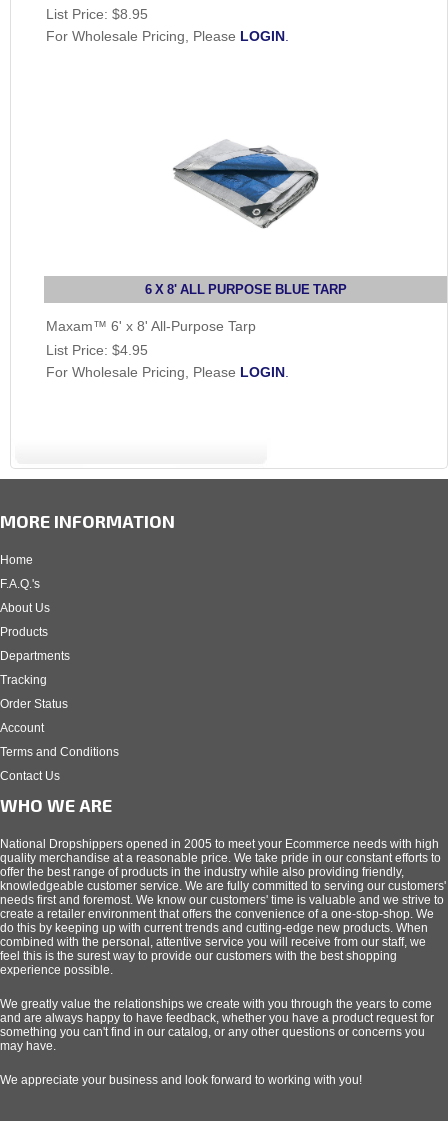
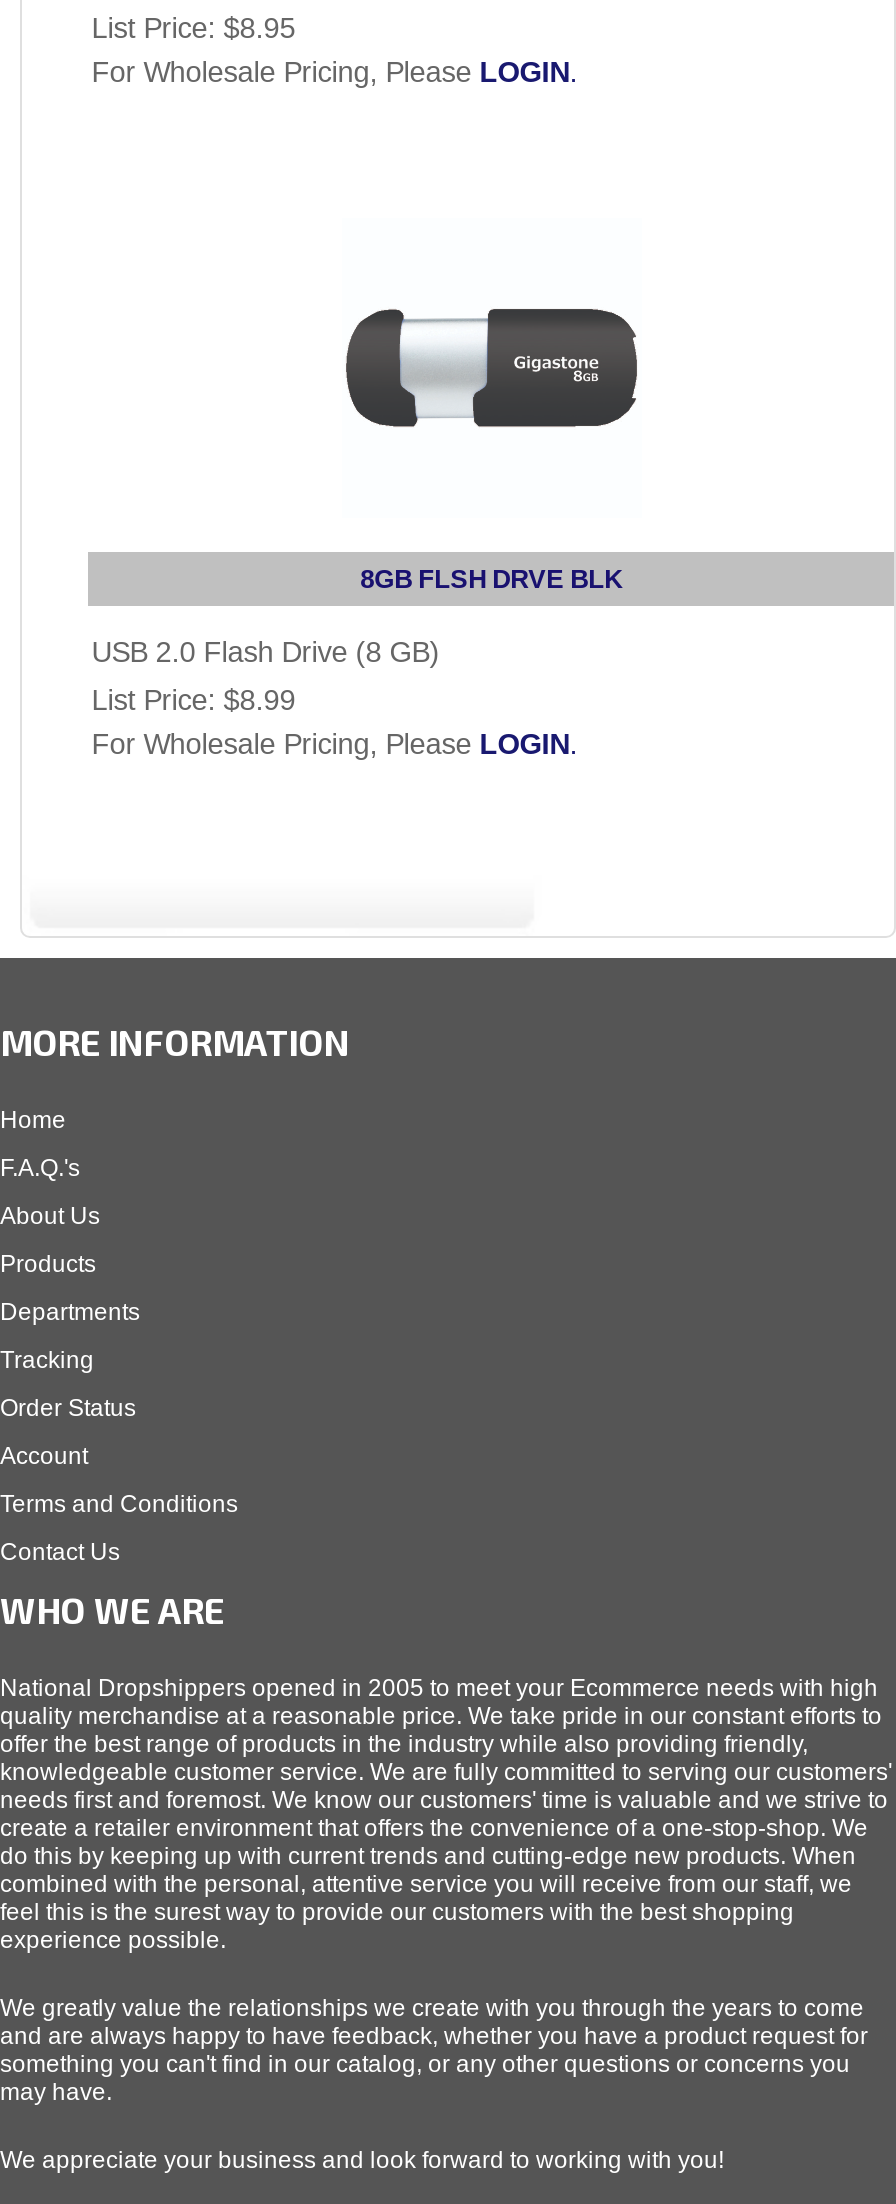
- [image]
+ [image]

- 6 X 8' ALL PURPOSE BLUE TARP
+ 8GB FLSH DRVE BLK

- Maxam™ 6' x 8' All-Purpose Tarp
+ USB 2.0 Flash Drive (8 GB)

- List Price: $4.95
+ List Price: $8.99
